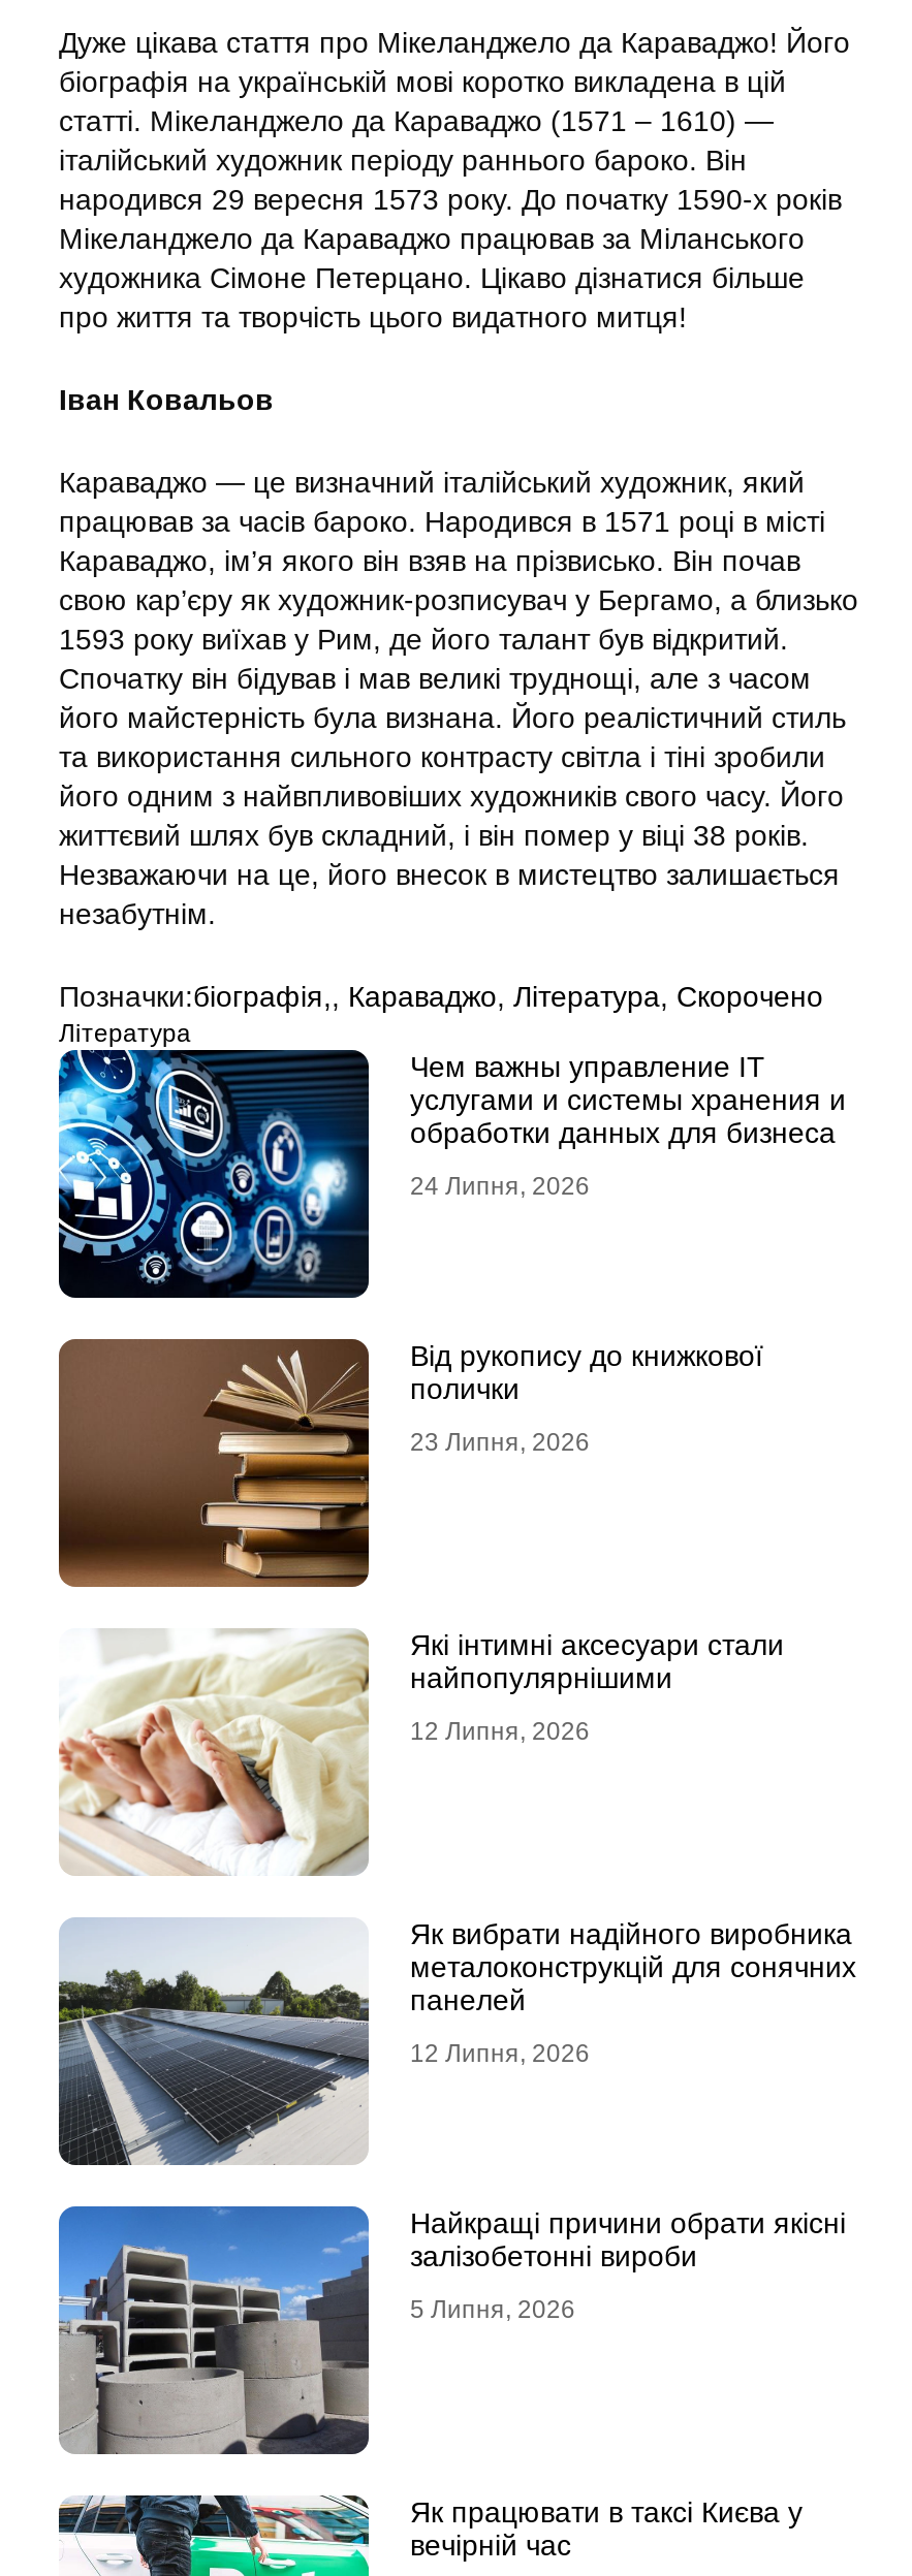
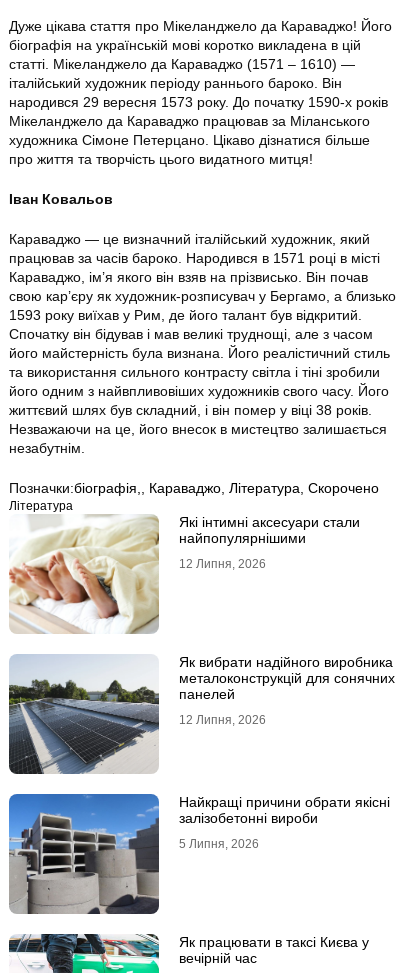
- [image]
- Чем важны управление IT
- услугами и системы хранения и
- обработки данных для бизнеса
- 24 Липня, 2026

- [image]
- Від рукопису до книжкової
- полички
- 23 Липня, 2026
